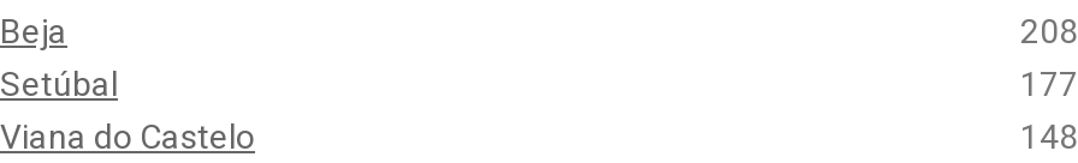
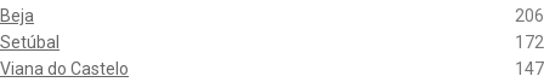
- 208
+ 206

- 177
+ 172

- 148
+ 147
